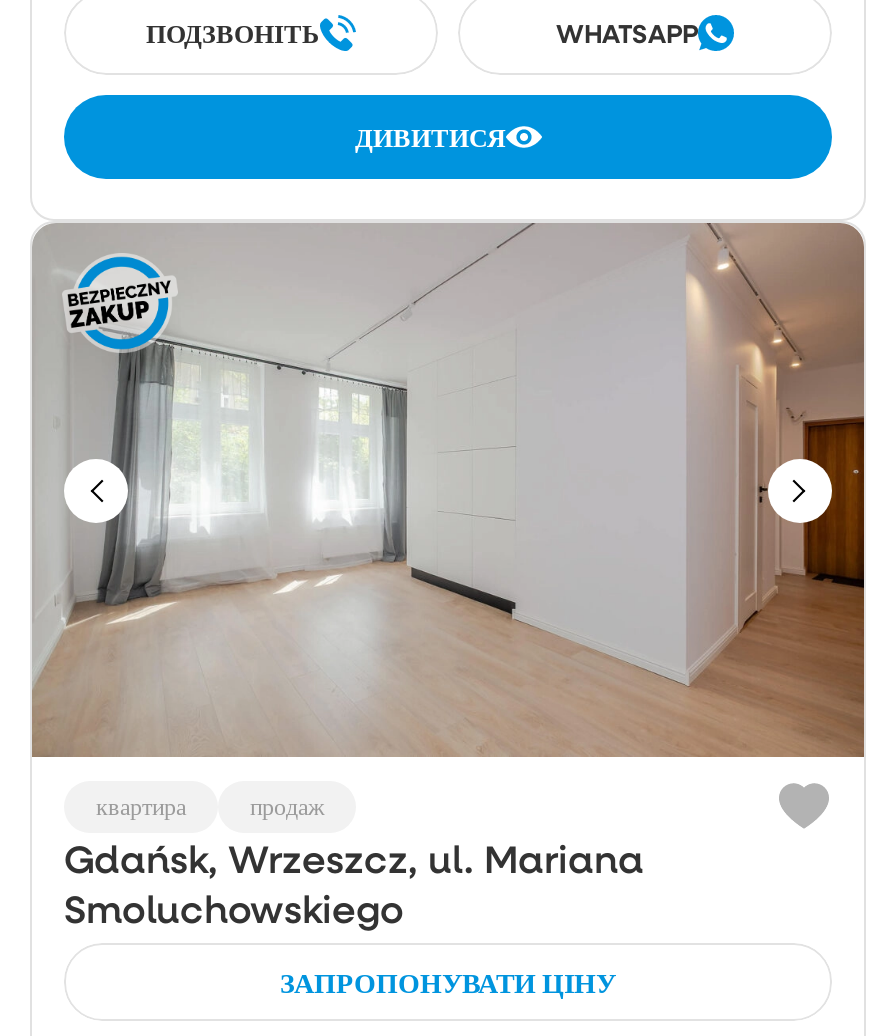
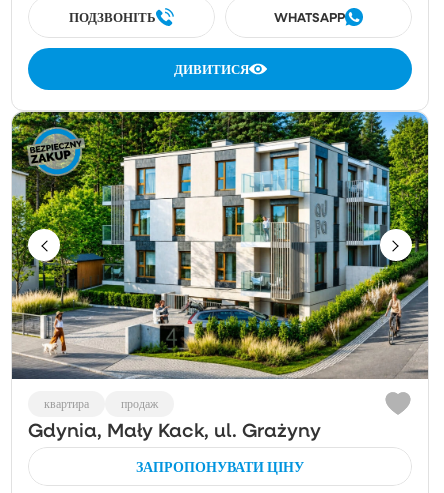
- [image]
- Gdańsk, Wrzeszcz, ul. Mariana
- Smoluchowskiego
+ [image]
+ Gdynia, Mały Kack, ul. Grażyny
